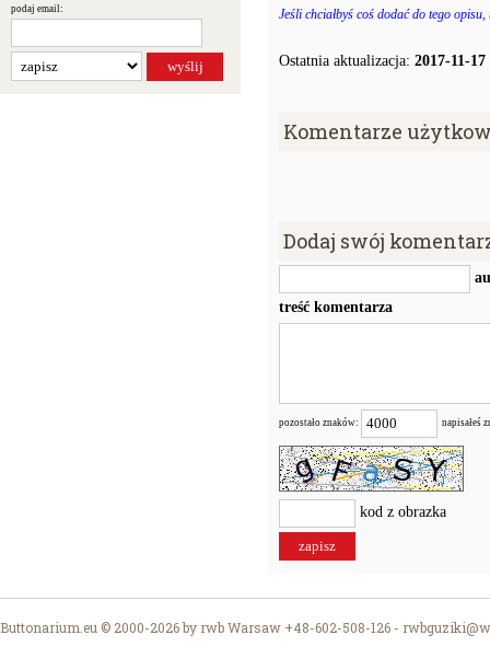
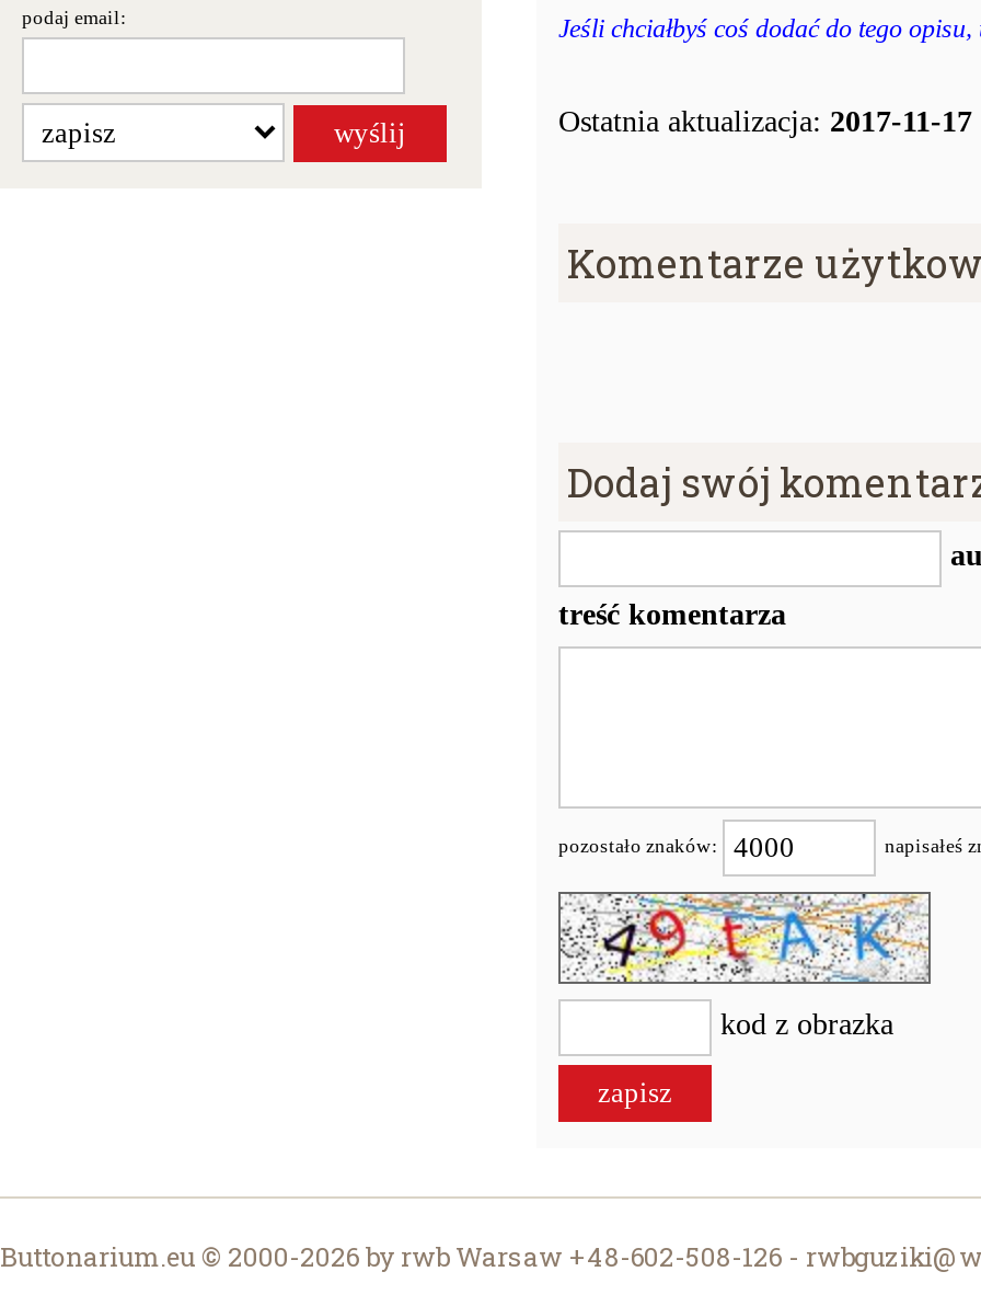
- [image]
+ [image]
